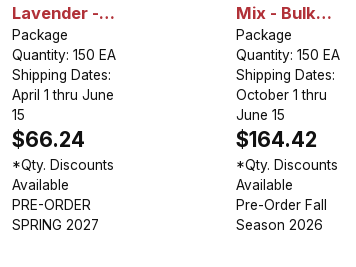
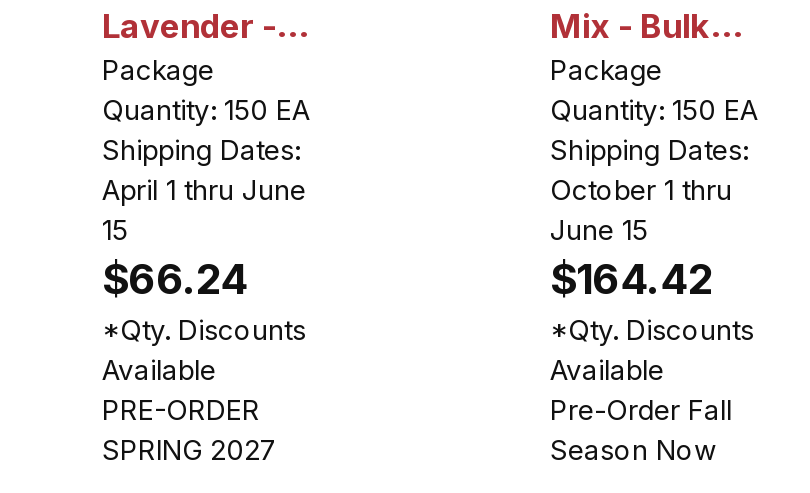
- Season 2026
+ Season Now
